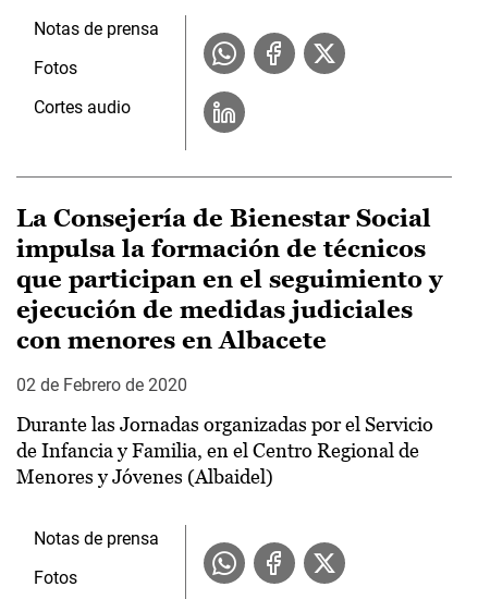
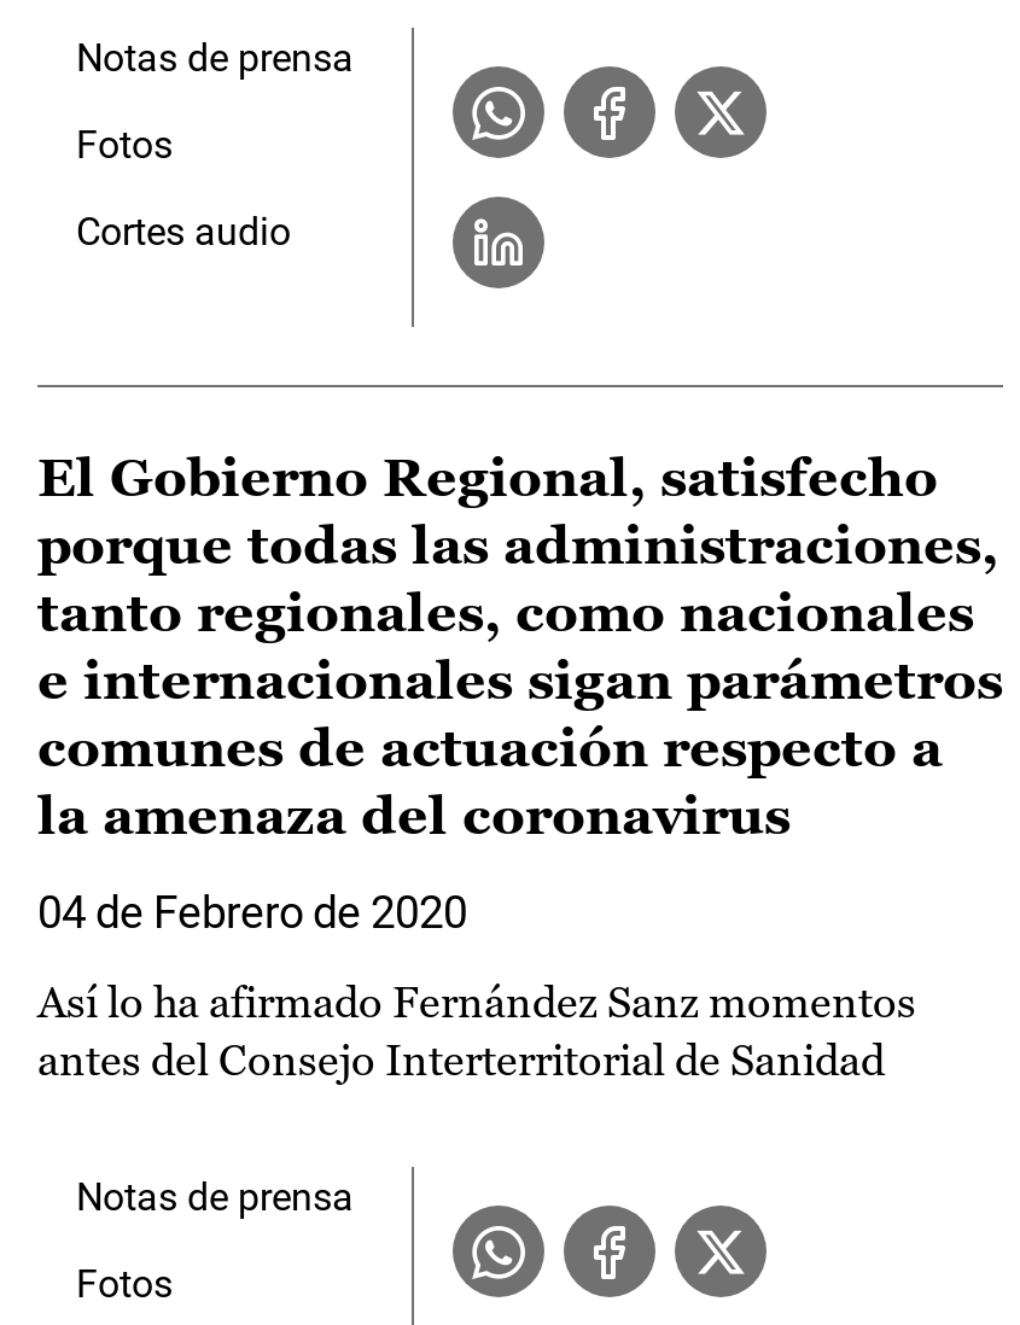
- La Consejería de Bienestar Social
- impulsa la formación de técnicos
- que participan en el seguimiento y
- ejecución de medidas judiciales
- con menores en Albacete
+ El Gobierno Regional, satisfecho
+ porque todas las administraciones,
+ tanto regionales, como nacionales
+ e internacionales sigan parámetros
+ comunes de actuación respecto a
+ la amenaza del coronavirus

- 02 de Febrero de 2020
+ 04 de Febrero de 2020

- Durante las Jornadas organizadas por el Servicio
- de Infancia y Familia, en el Centro Regional de
- Menores y Jóvenes (Albaidel)
+ Así lo ha afirmado Fernández Sanz momentos
+ antes del Consejo Interterritorial de Sanidad
